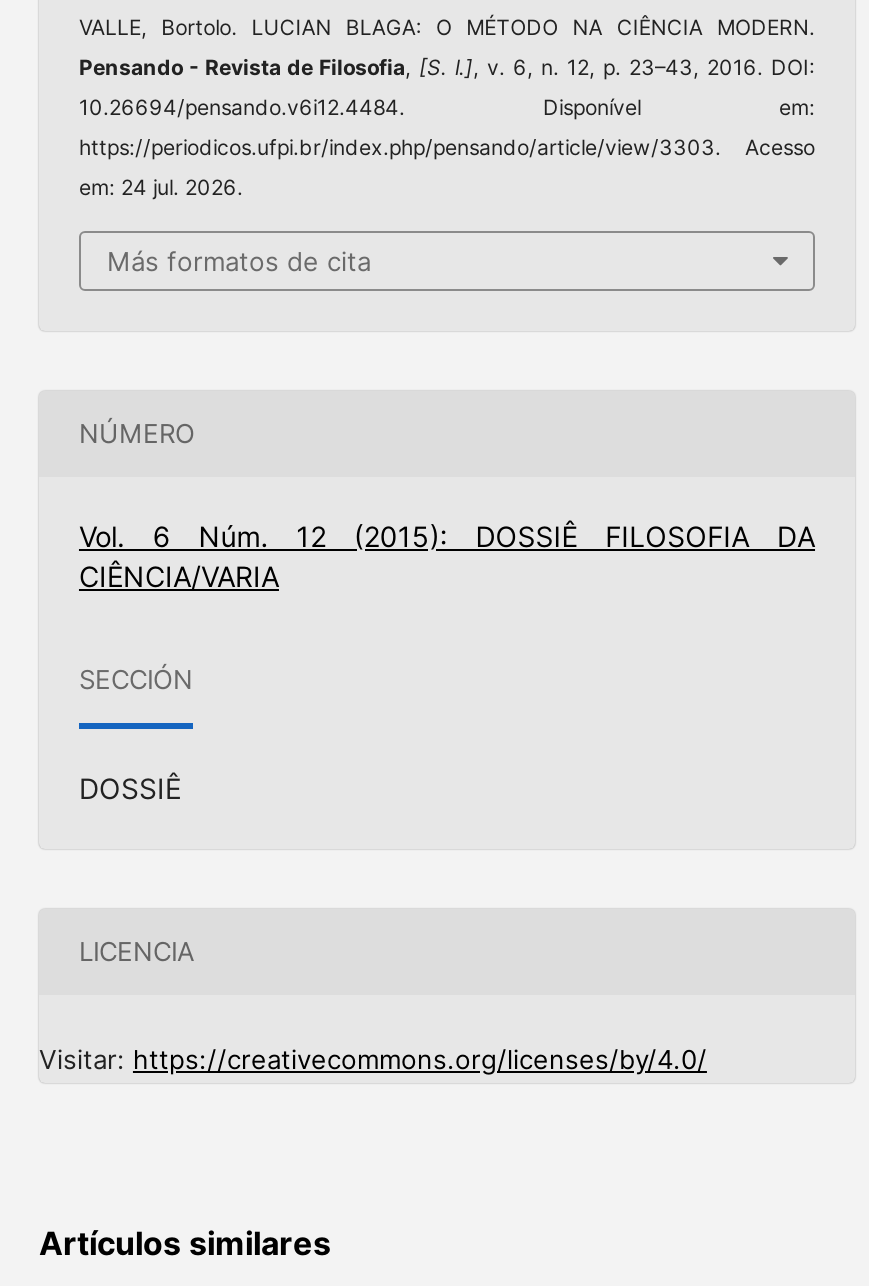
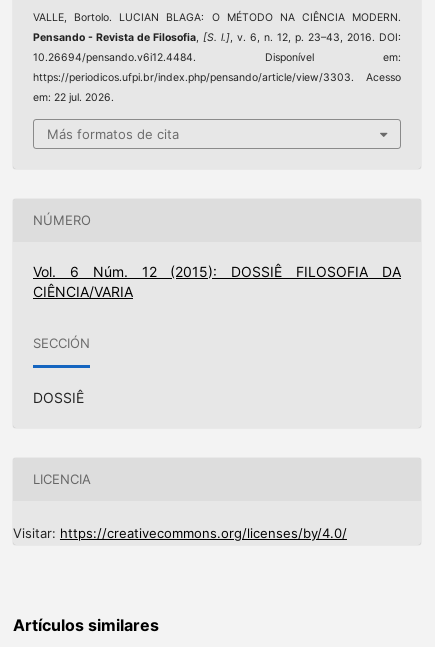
- em: 24 jul. 2026.
+ em: 22 jul. 2026.
